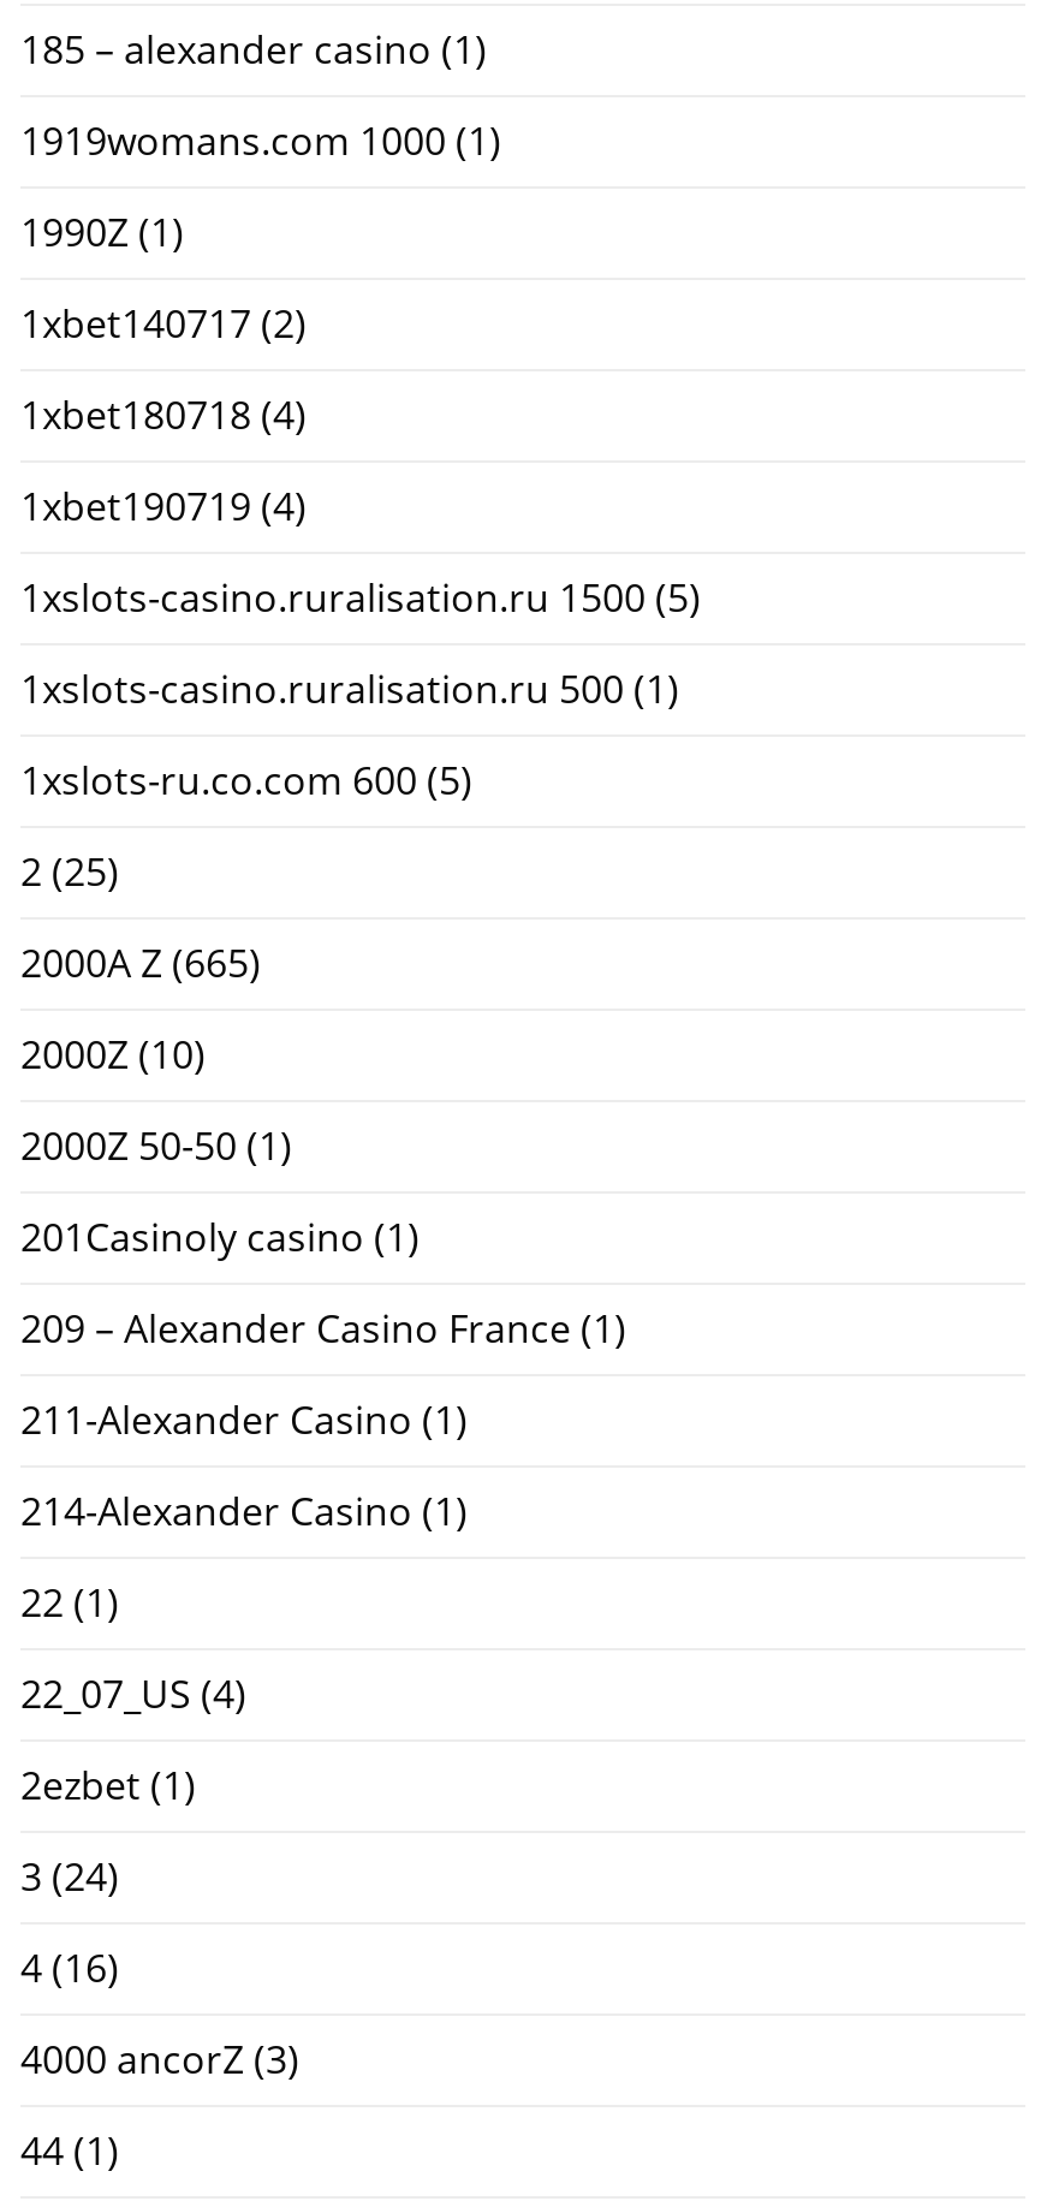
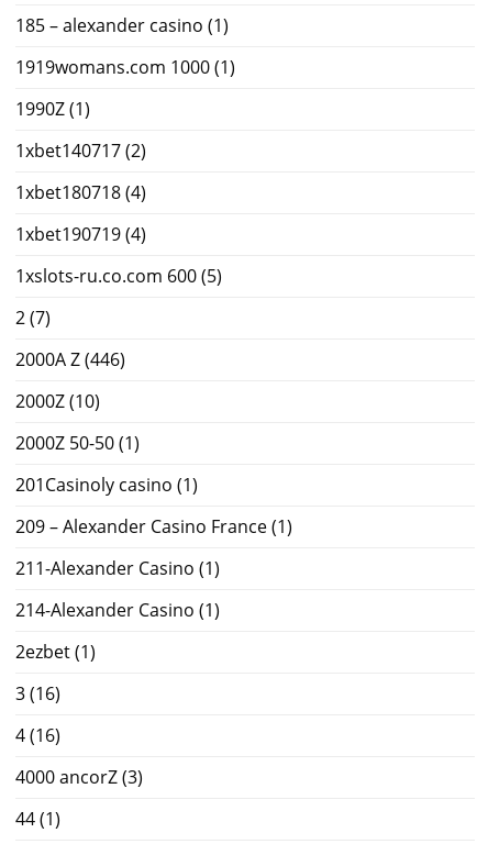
- 1xslots-casino.ruralisation.ru 1500 (5)
- 1xslots-casino.ruralisation.ru 500 (1)

- 2 (25)
+ 2 (7)

- 2000A Z (665)
+ 2000A Z (446)

- 22 (1)
- 22_07_US (4)

- 3 (24)
+ 3 (16)
